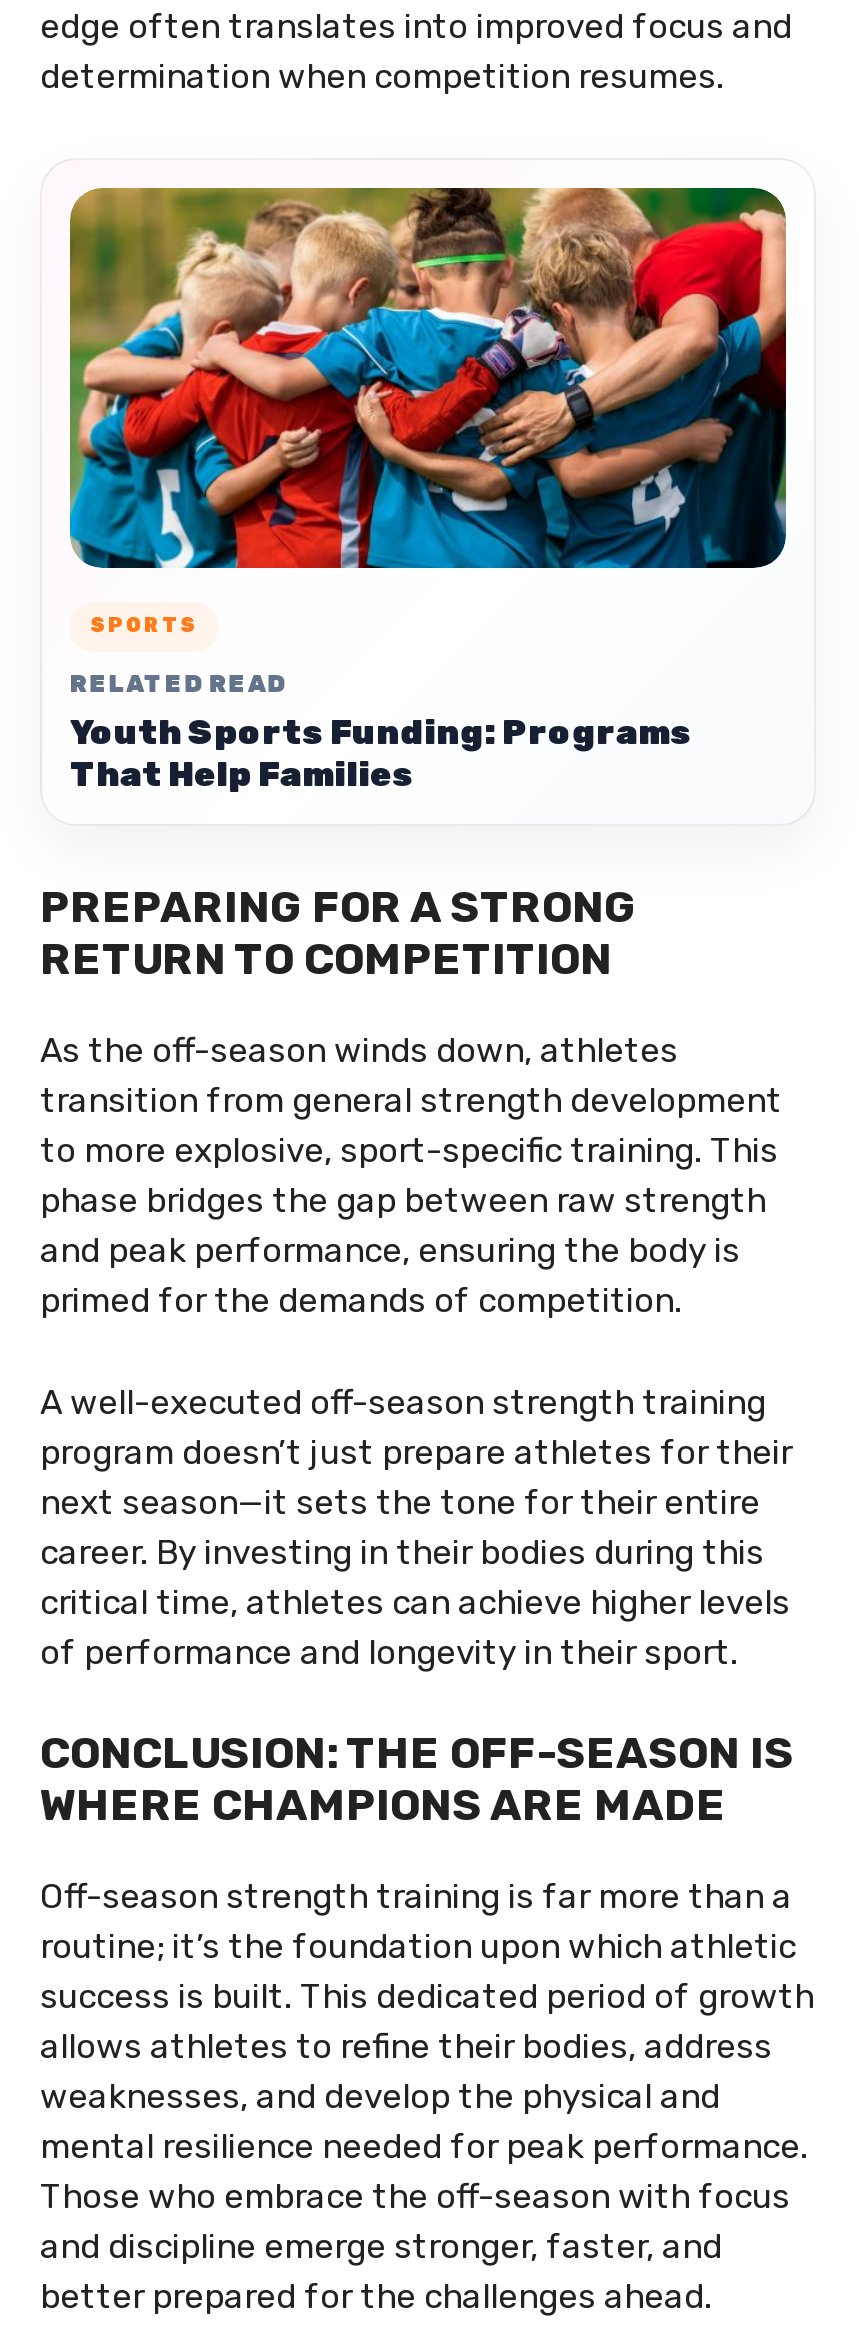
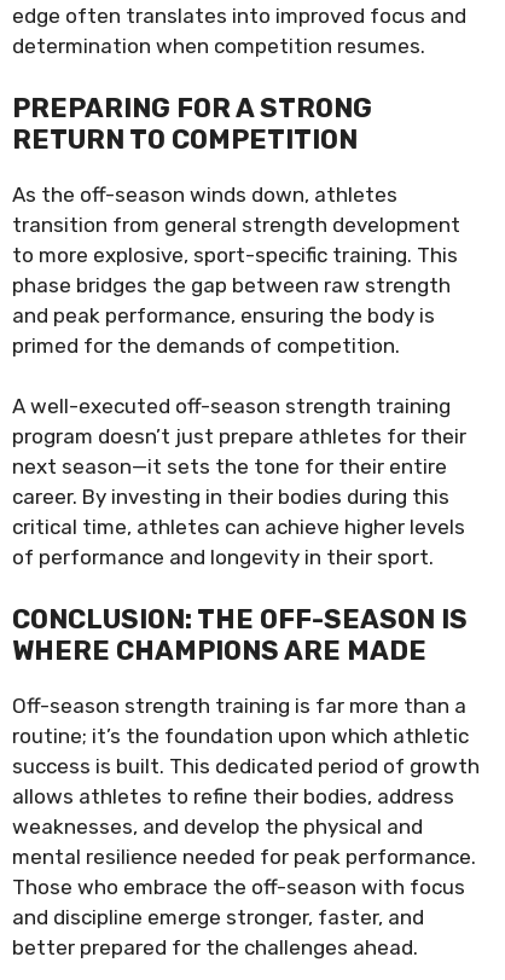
- [image]
- SPORTS
- RELATED READ
- Youth Sports Funding: Programs
- That Help Families
